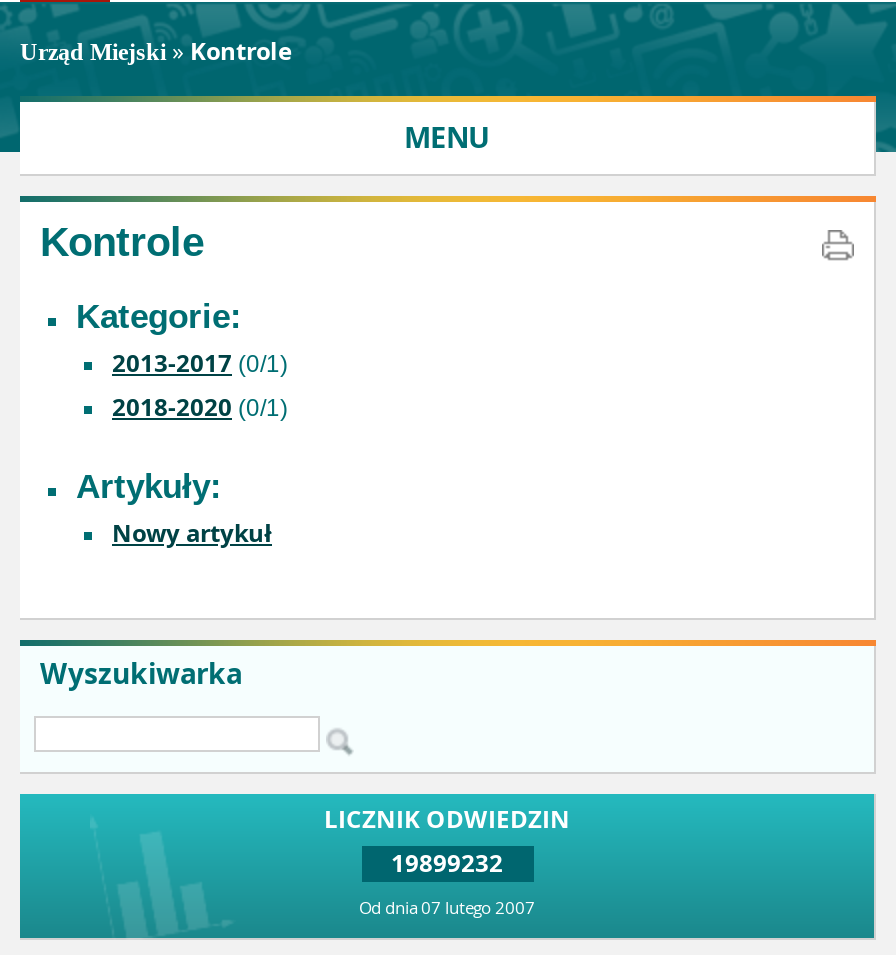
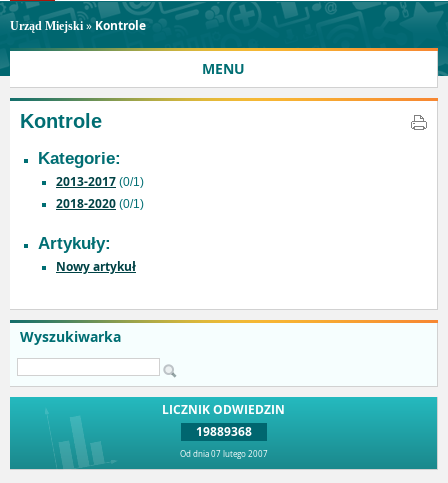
- 19899232
+ 19889368
